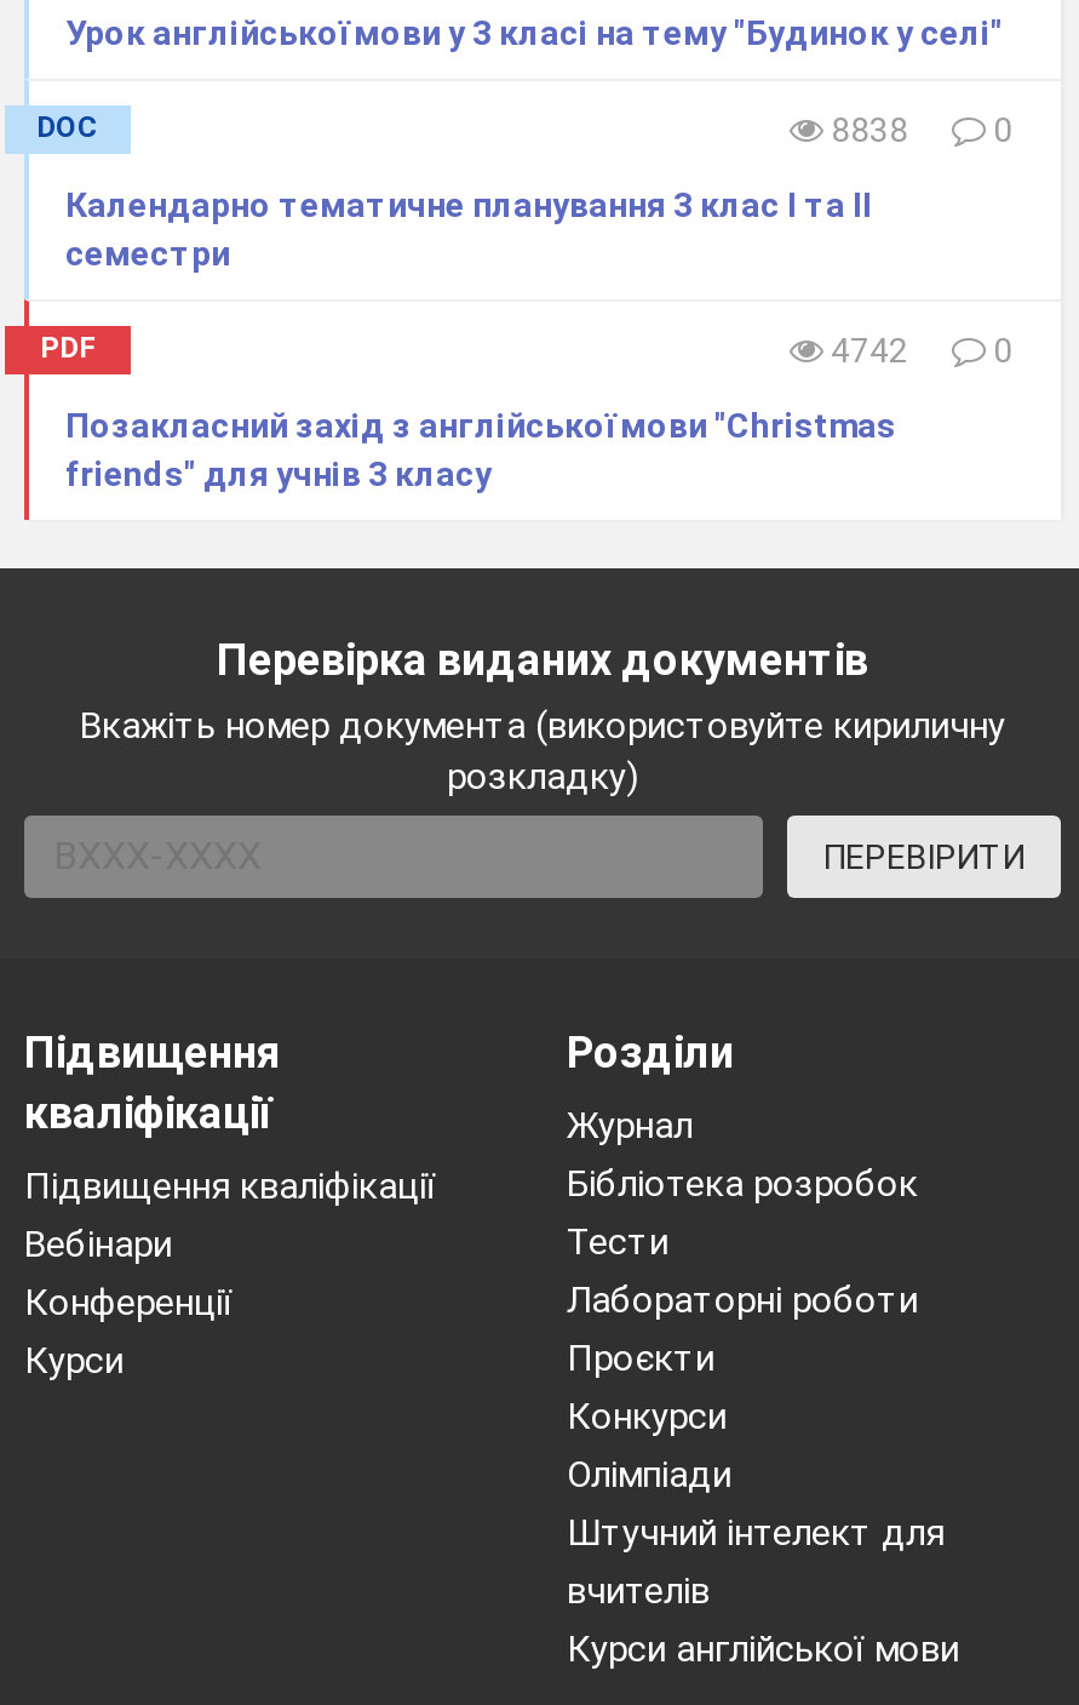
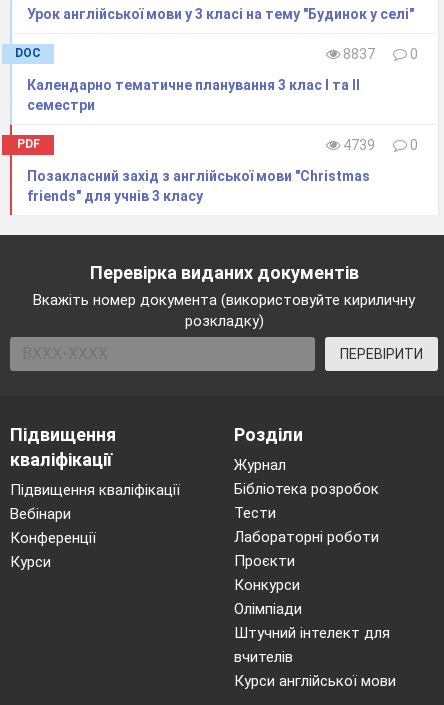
- 8838 0
+ 8837 0

- 4742
+ 4739
